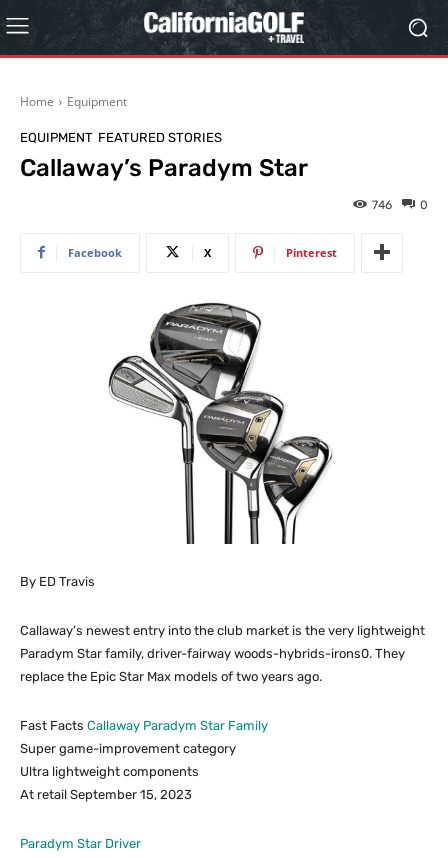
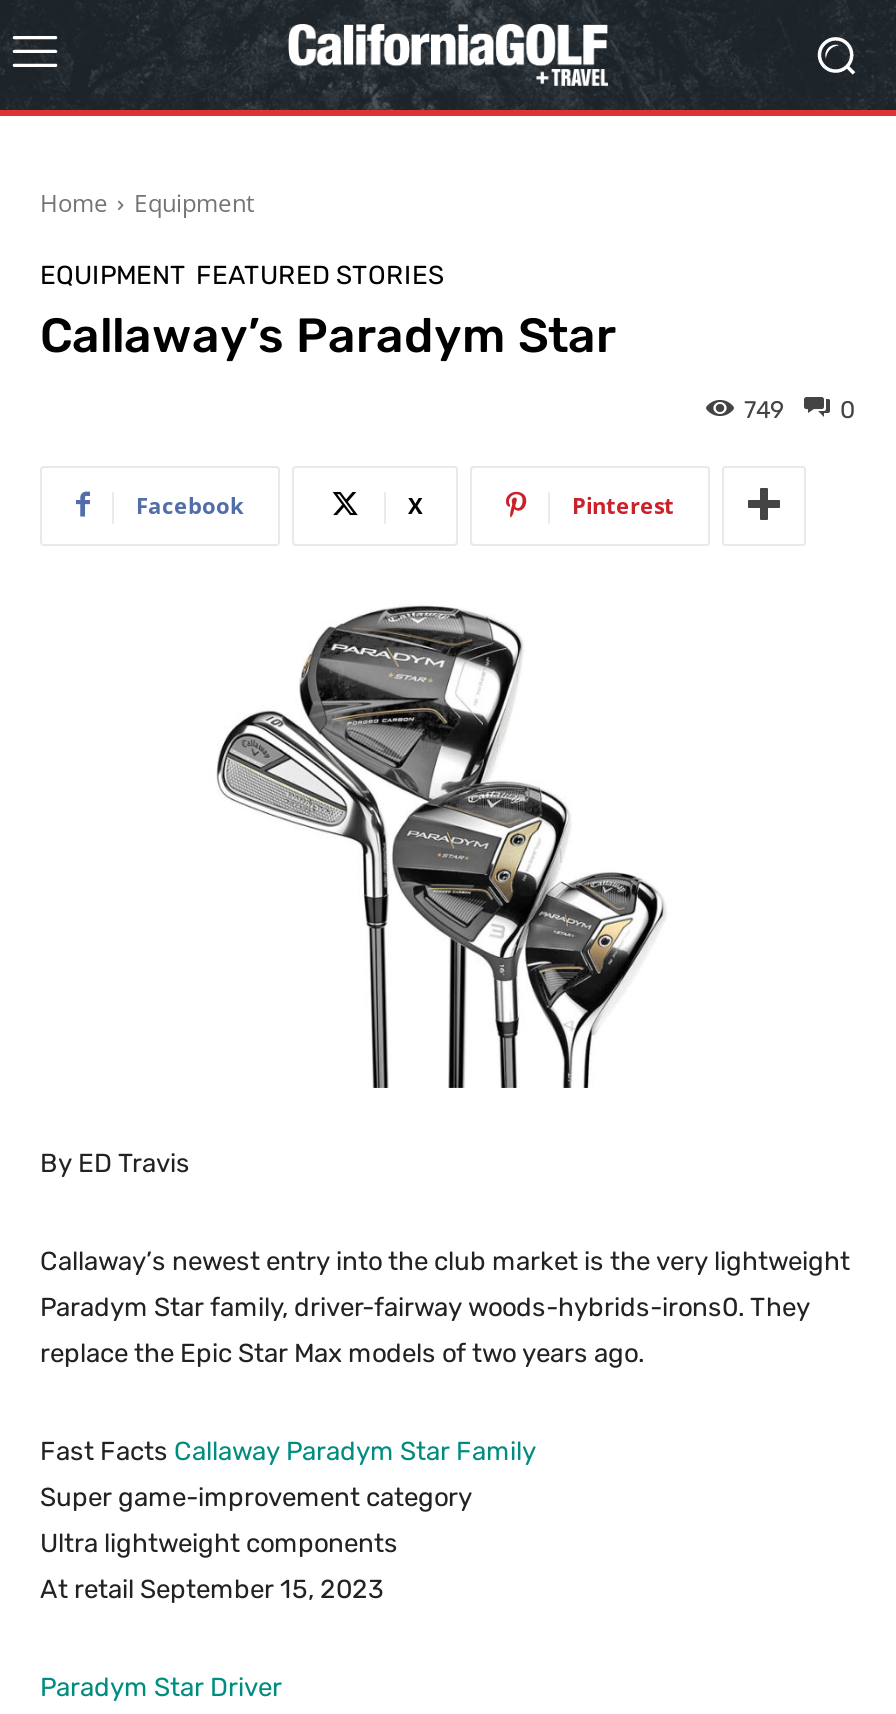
- 746 0
+ 749 0
